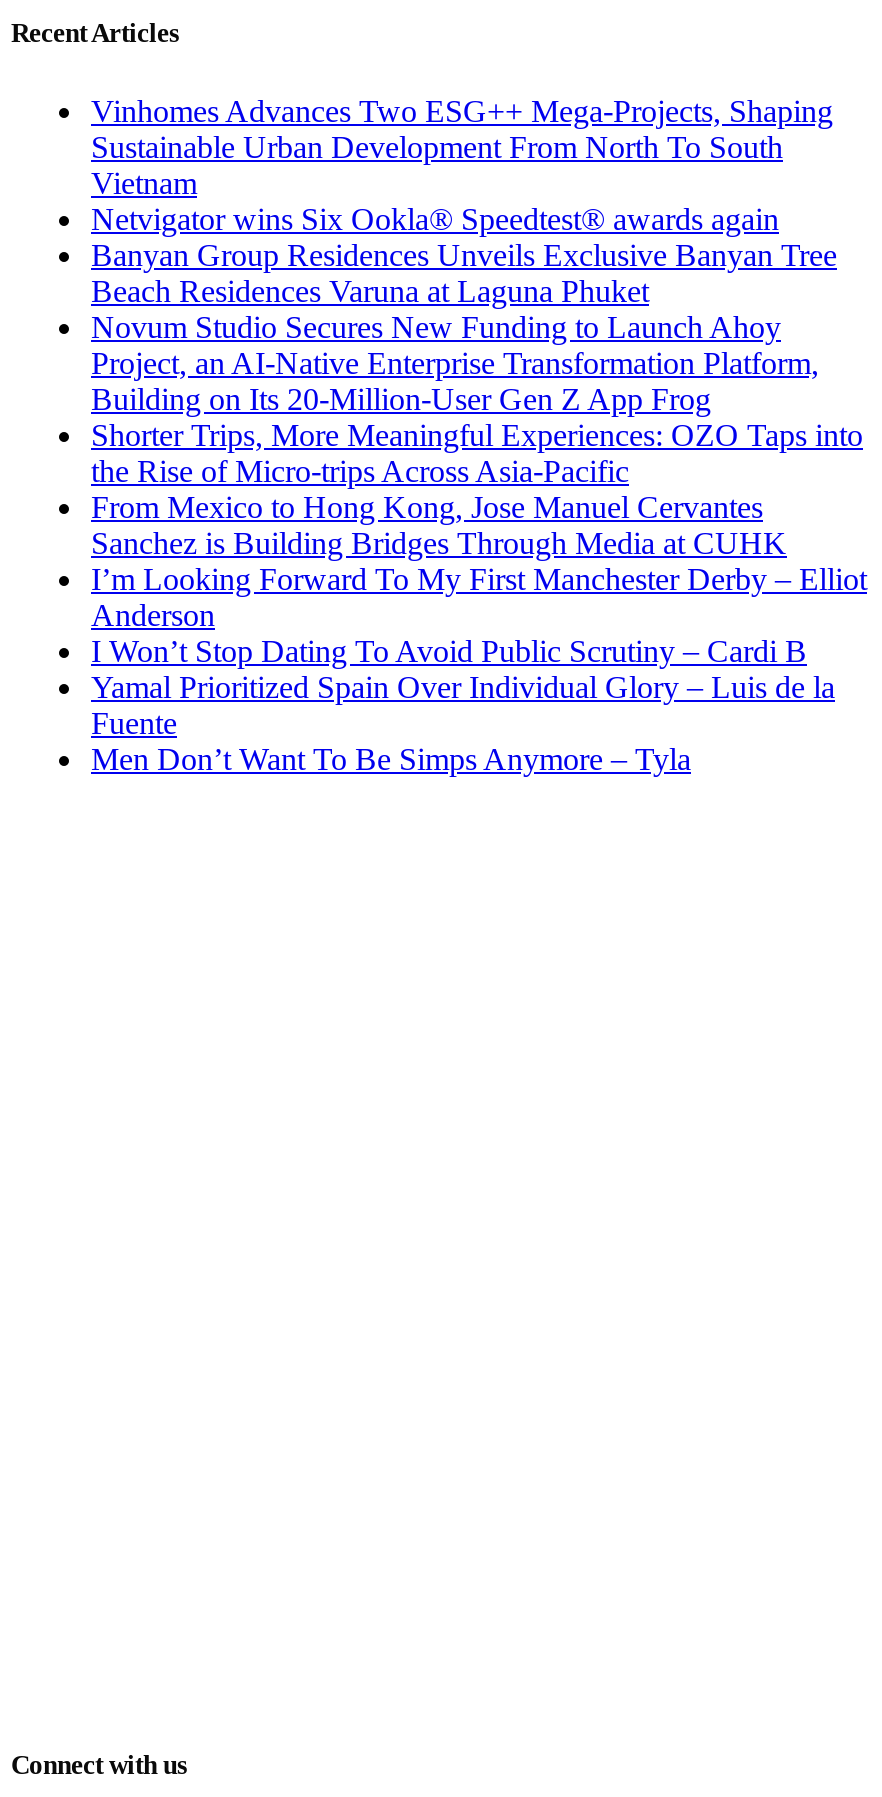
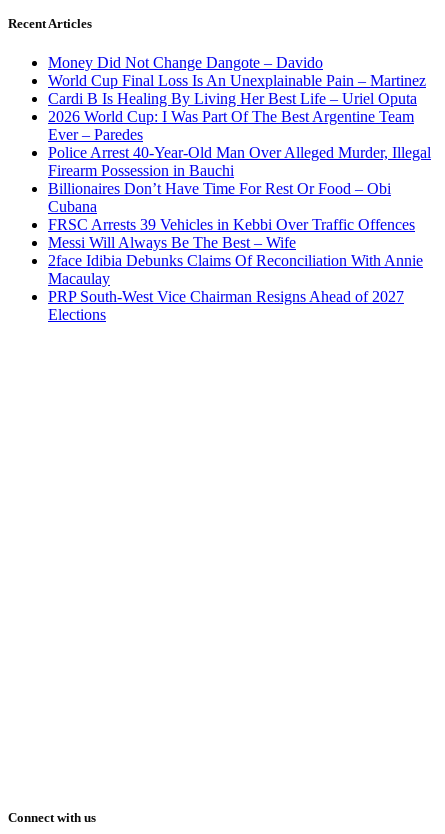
- Vinhomes Advances Two ESG++ Mega-Projects, Shaping
- Sustainable Urban Development From North To South
- Vietnam
- Netvigator wins Six Ookla® Speedtest® awards again
- Banyan Group Residences Unveils Exclusive Banyan Tree
- Beach Residences Varuna at Laguna Phuket
- Novum Studio Secures New Funding to Launch Ahoy
- Project, an AI-Native Enterprise Transformation Platform,
- Building on Its 20-Million-User Gen Z App Frog
- Shorter Trips, More Meaningful Experiences: OZO Taps into
- the Rise of Micro-trips Across Asia-Pacific
- From Mexico to Hong Kong, Jose Manuel Cervantes
- Sanchez is Building Bridges Through Media at CUHK
- I’m Looking Forward To My First Manchester Derby – Elliot
- Anderson
- I Won’t Stop Dating To Avoid Public Scrutiny – Cardi B
- Yamal Prioritized Spain Over Individual Glory – Luis de la
- Fuente
- Men Don’t Want To Be Simps Anymore – Tyla
+ Money Did Not Change Dangote – Davido
+ World Cup Final Loss Is An Unexplainable Pain – Martinez
+ Cardi B Is Healing By Living Her Best Life – Uriel Oputa
+ 2026 World Cup: I Was Part Of The Best Argentine Team
+ Ever – Paredes
+ Police Arrest 40-Year-Old Man Over Alleged Murder, Illegal
+ Firearm Possession in Bauchi
+ Billionaires Don’t Have Time For Rest Or Food – Obi
+ Cubana
+ FRSC Arrests 39 Vehicles in Kebbi Over Traffic Offences
+ Messi Will Always Be The Best – Wife
+ 2face Idibia Debunks Claims Of Reconciliation With Annie
+ Macaulay
+ PRP South-West Vice Chairman Resigns Ahead of 2027
+ Elections
